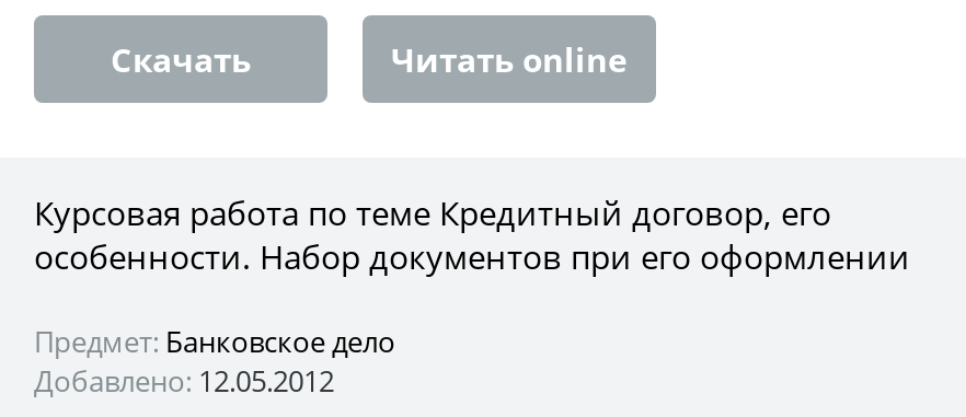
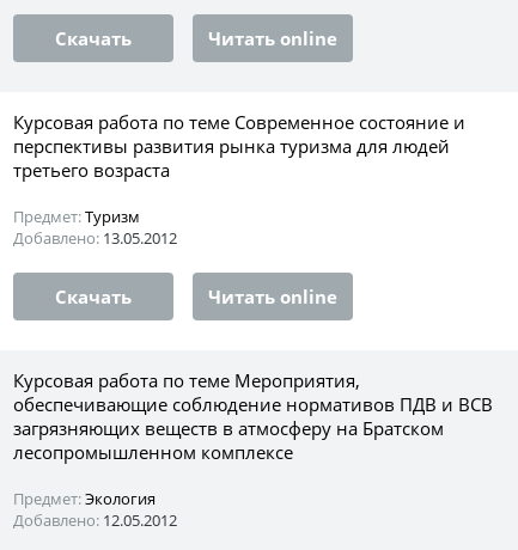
- Курсовая работа по теме Кредитный договор, его
- особенности. Набор документов при его оформлении
- Предмет: Банковское дело
+ Курсовая работа по теме Современное состояние и
+ перспективы развития рынка туризма для людей
+ третьего возраста
+ Предмет: Туризм
+ Добавлено: 13.05.2012
+ Скачать
+ Читать online
+ Курсовая работа по теме Мероприятия,
+ обеспечивающие соблюдение нормативов ПДВ и ВСВ
+ загрязняющих веществ в атмосферу на Братском
+ лесопромышленном комплексе
+ Предмет: Экология
